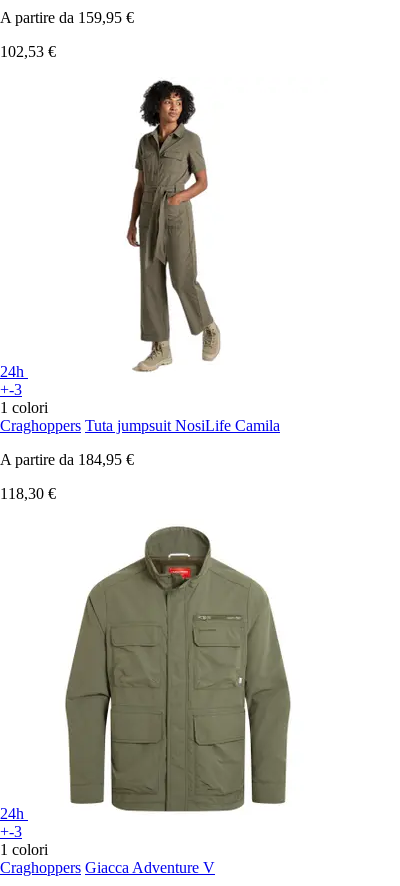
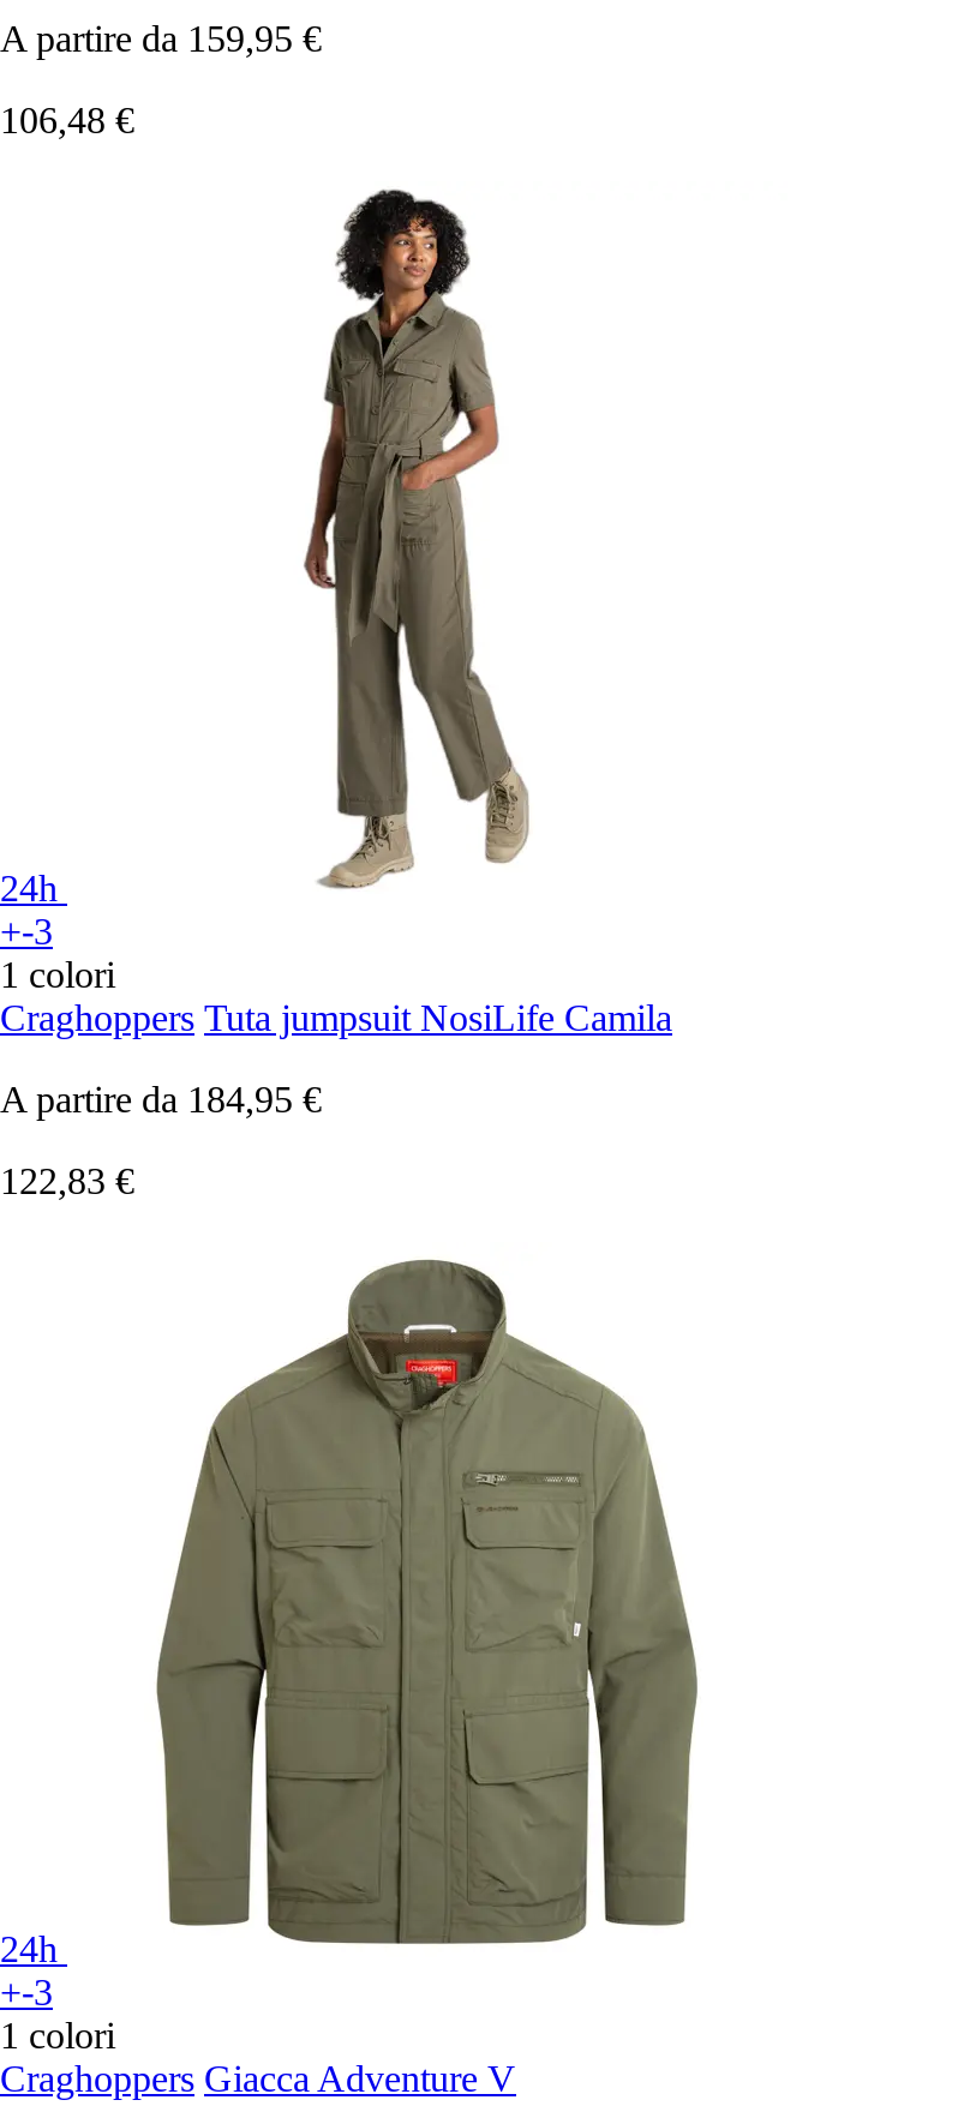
- 102,53 €
+ 106,48 €

- 118,30 €
+ 122,83 €
